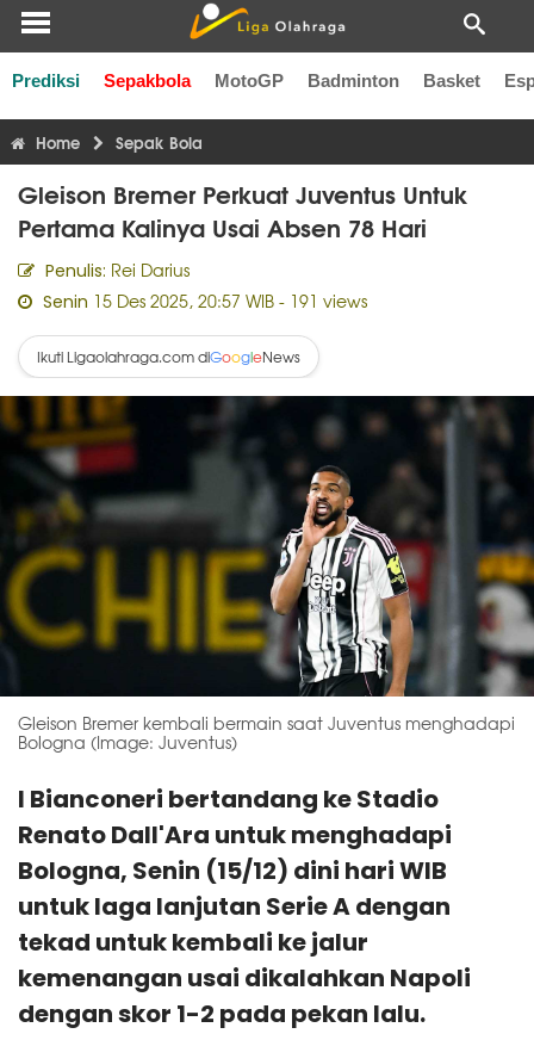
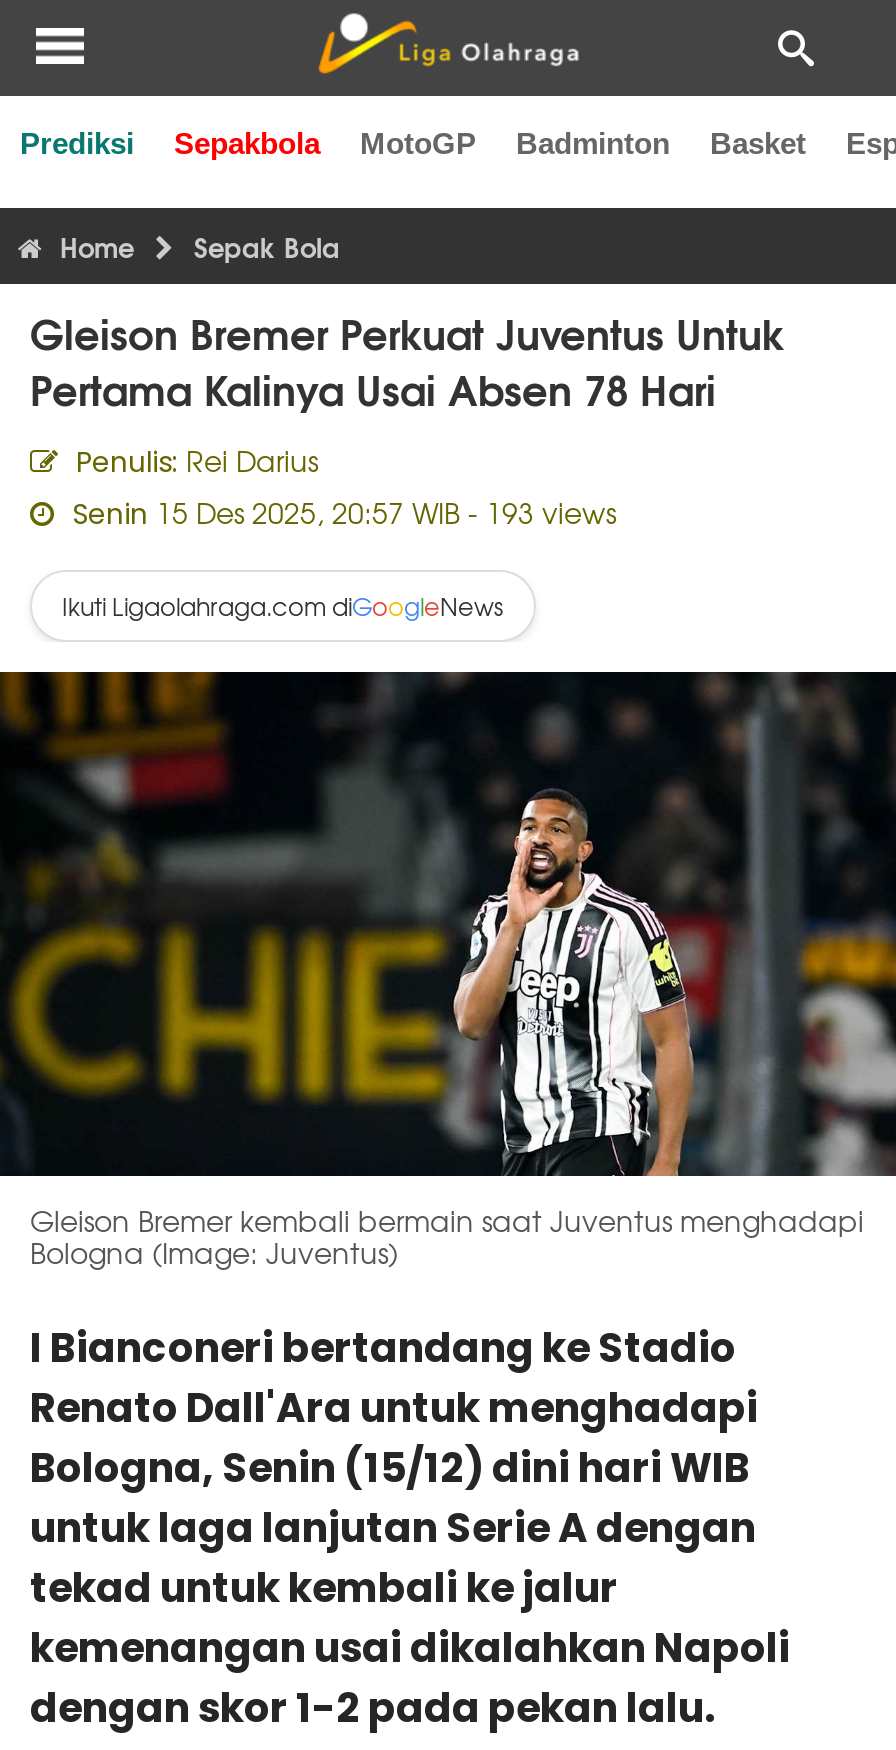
- Senin 15 Des 2025, 20:57 WIB - 191 views
+ Senin 15 Des 2025, 20:57 WIB - 193 views
